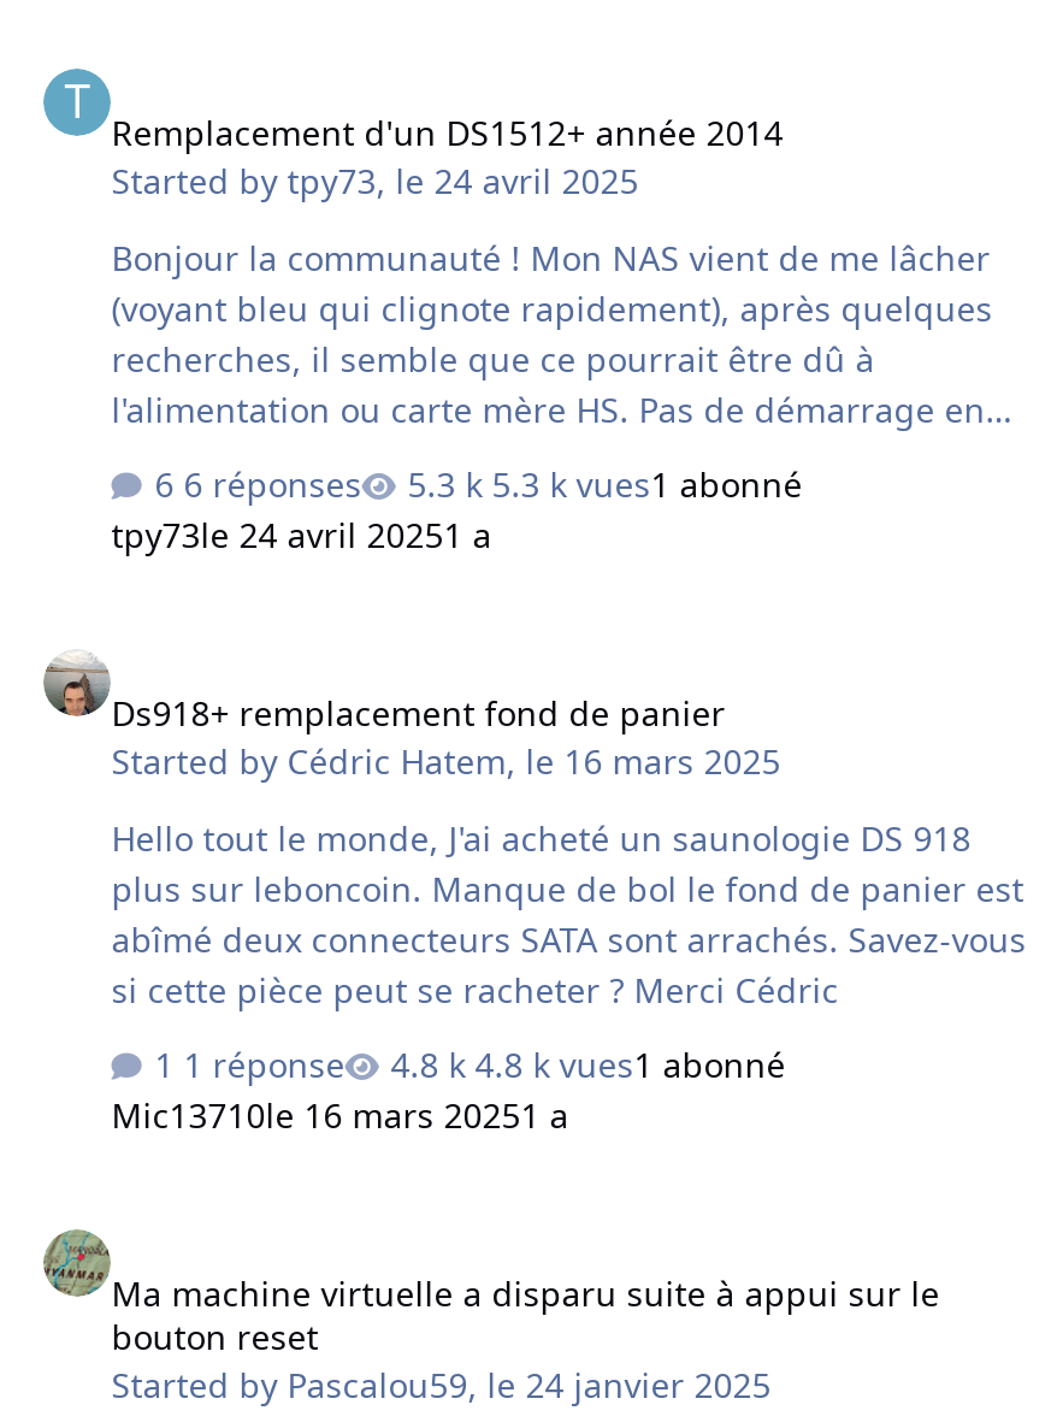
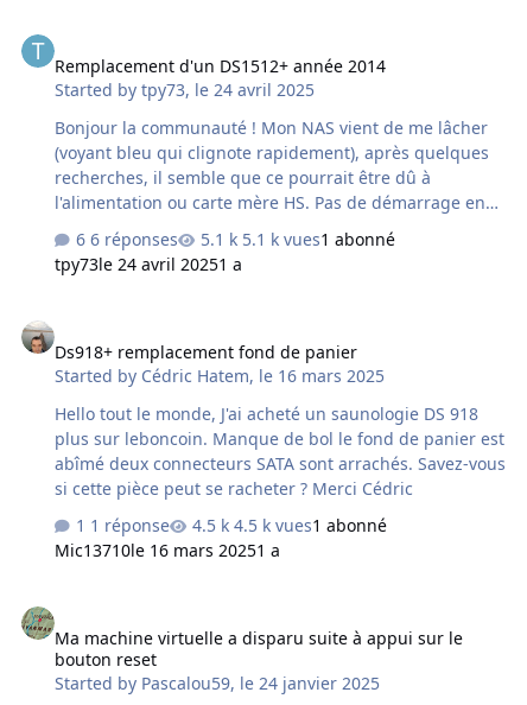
- 5.3 k vues1 abonné
+ 5.1 k vues1 abonné

- 4.8 k vues1 abonné
+ 4.5 k vues1 abonné
